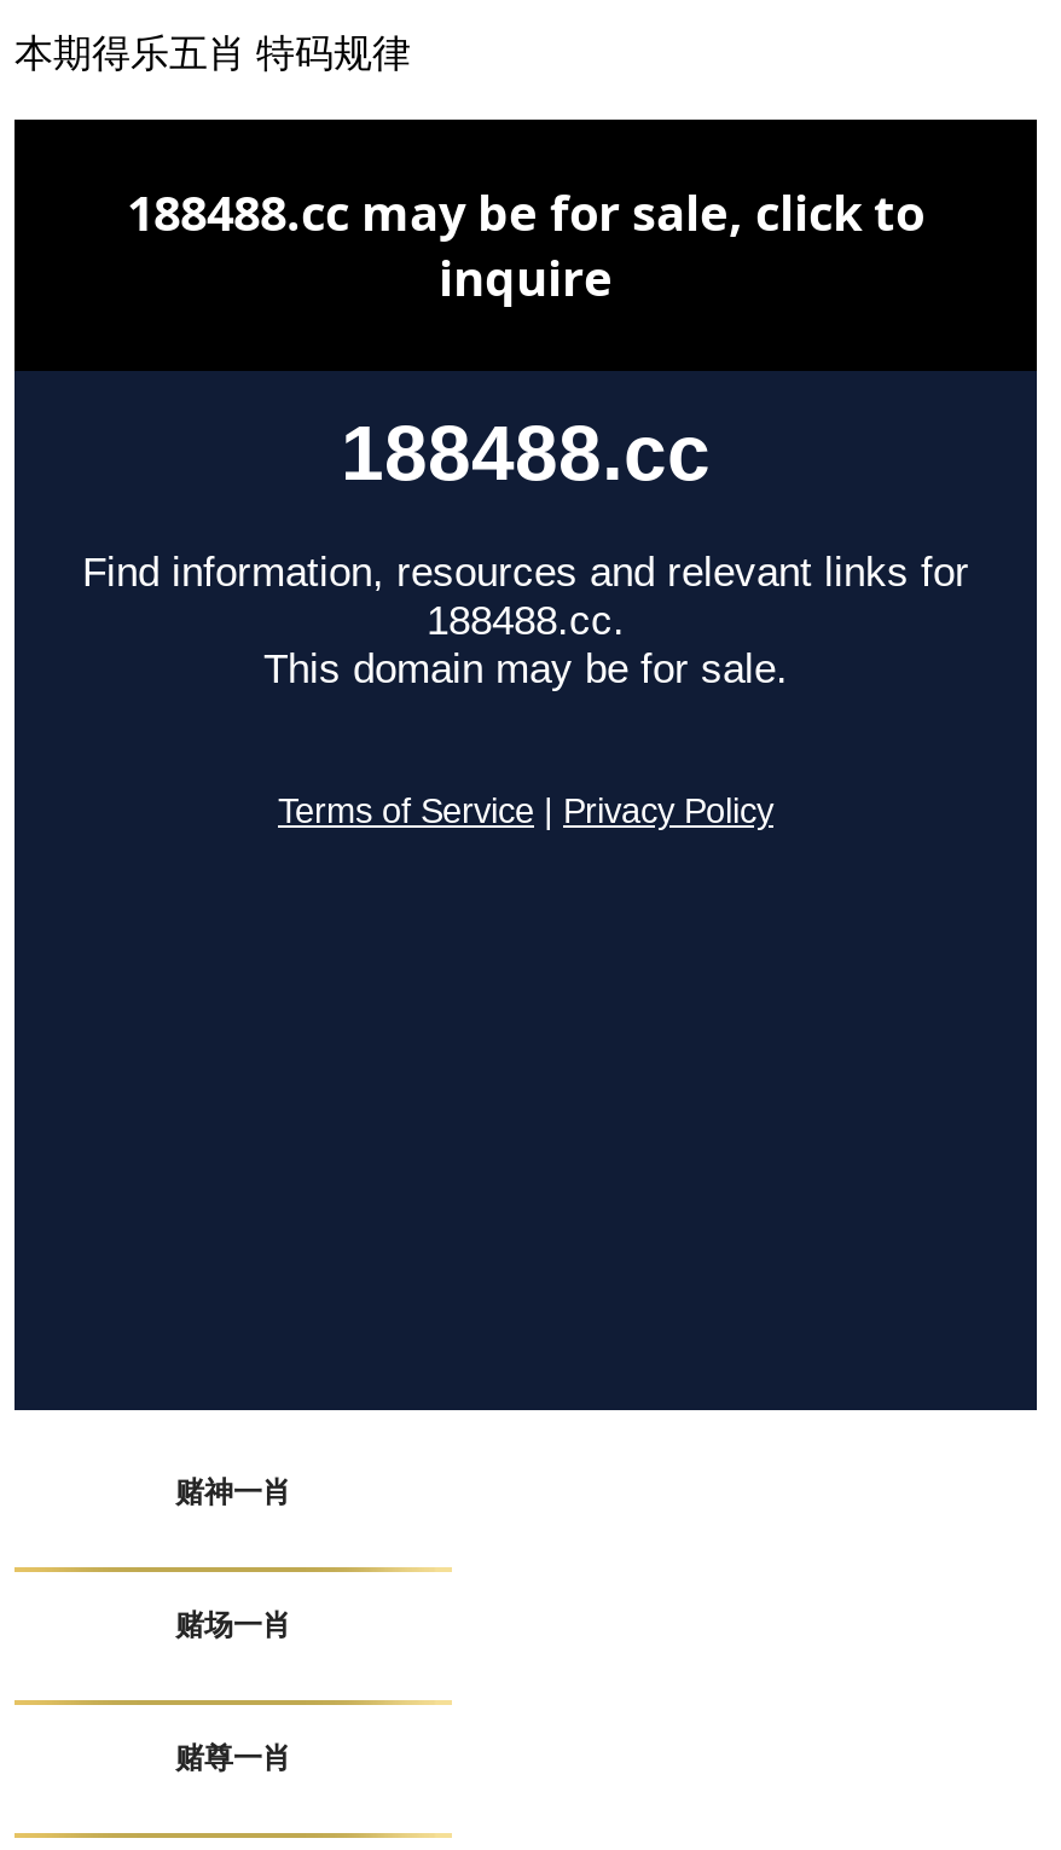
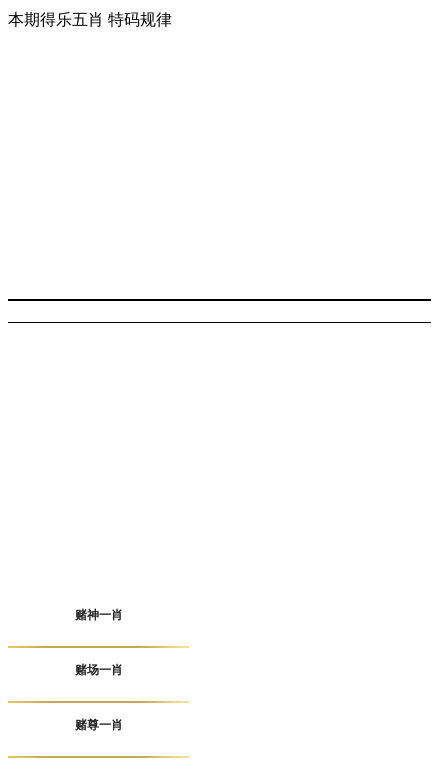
- [image]
